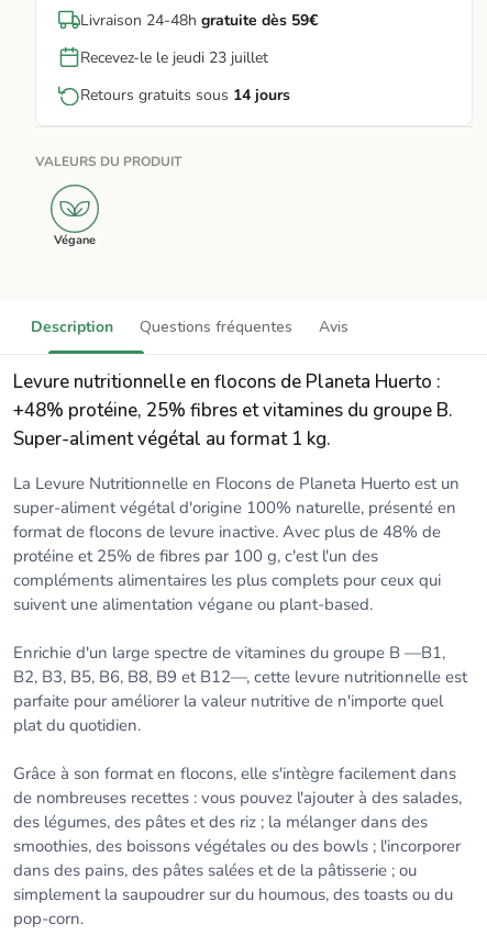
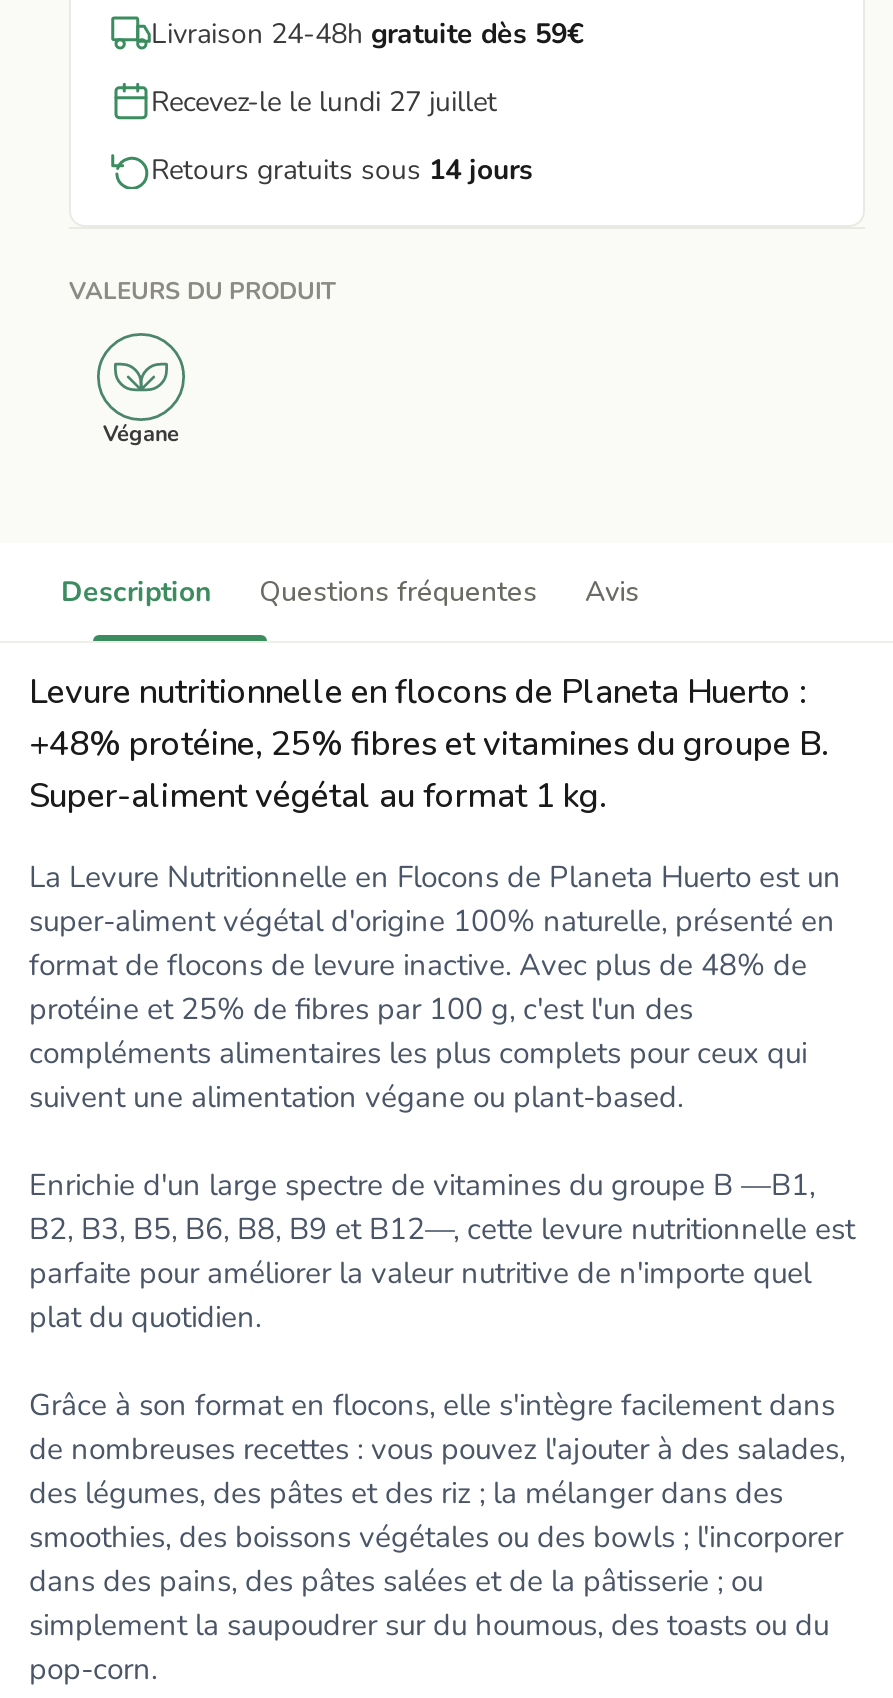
- Recevez-le le jeudi 23 juillet
+ Recevez-le le lundi 27 juillet
